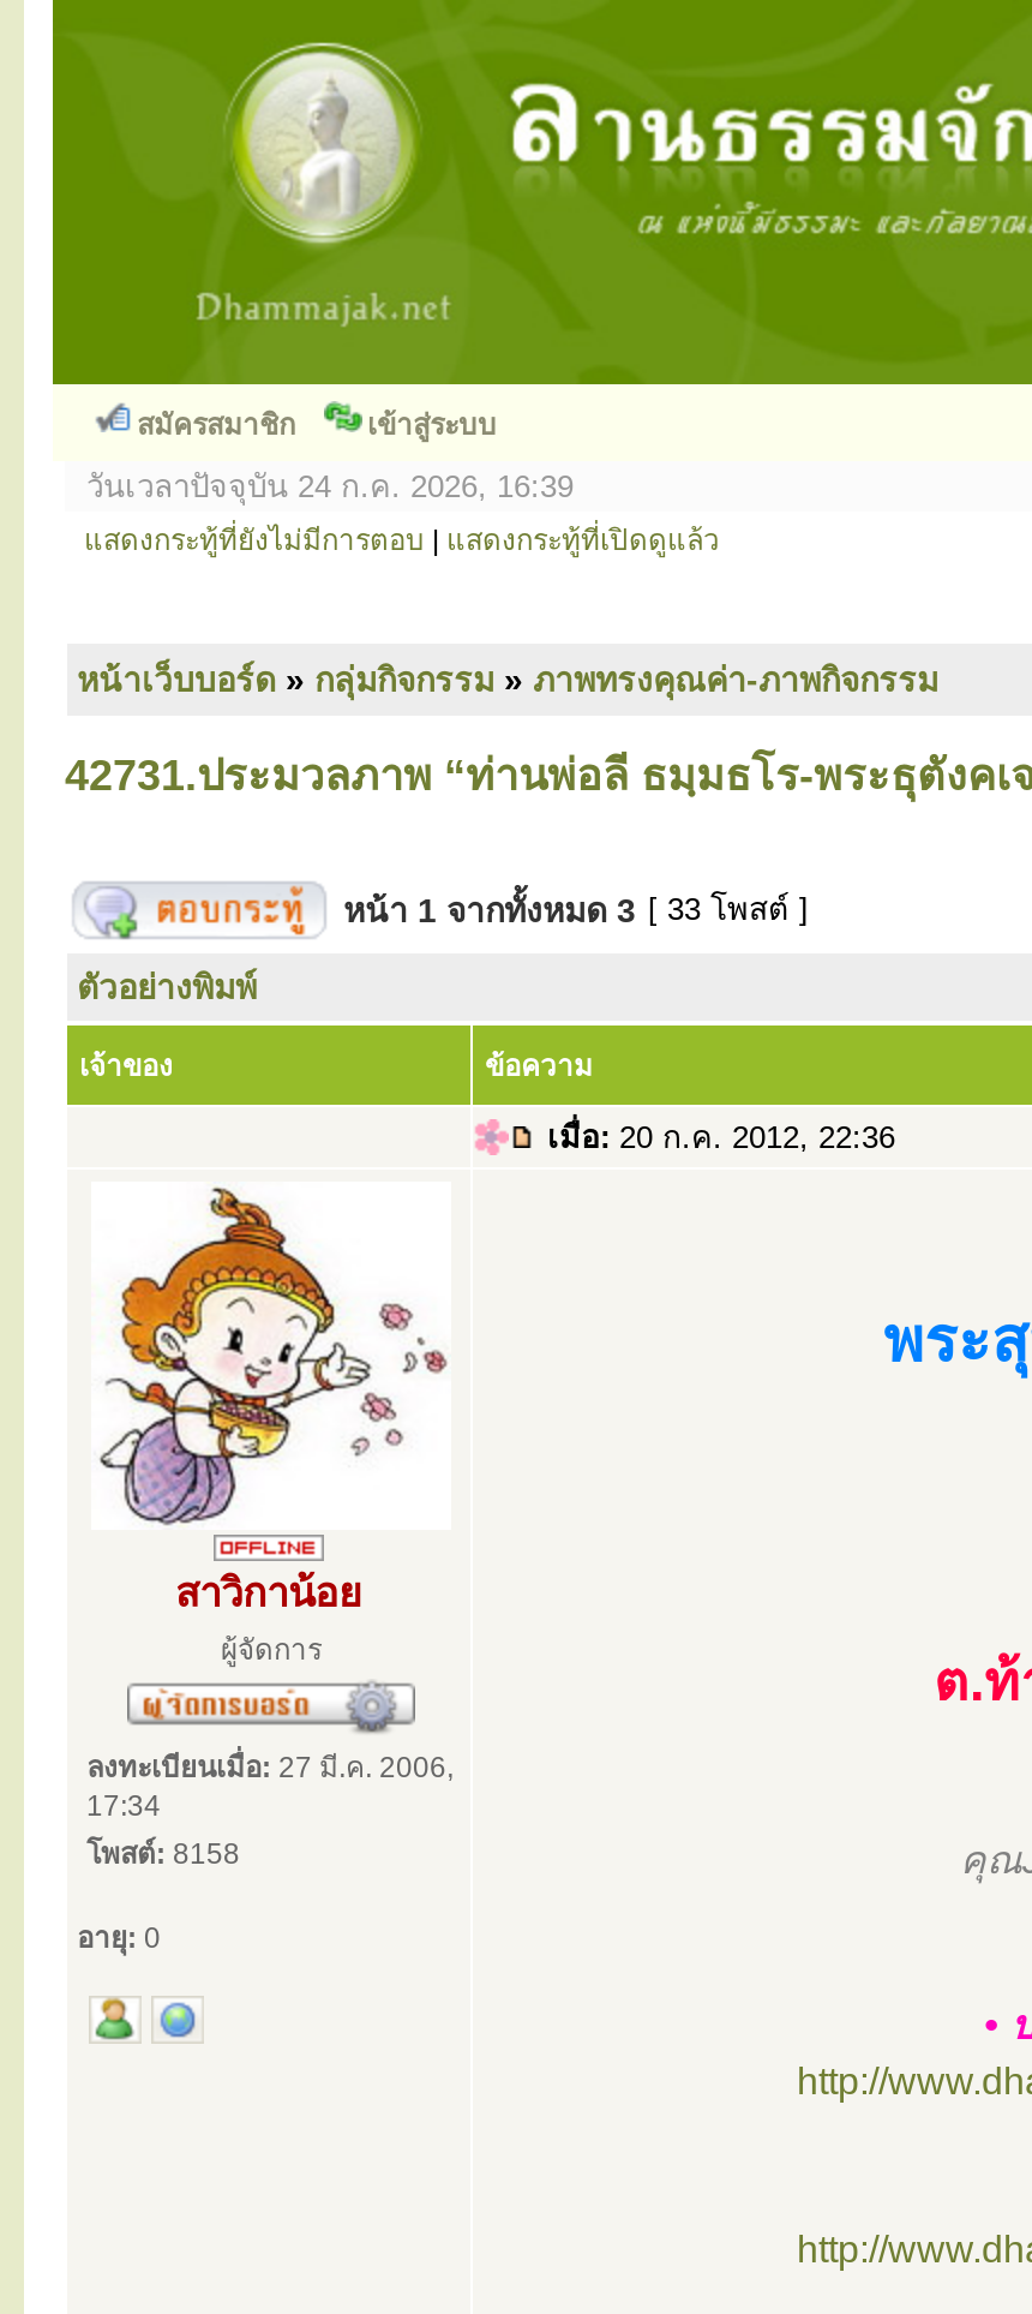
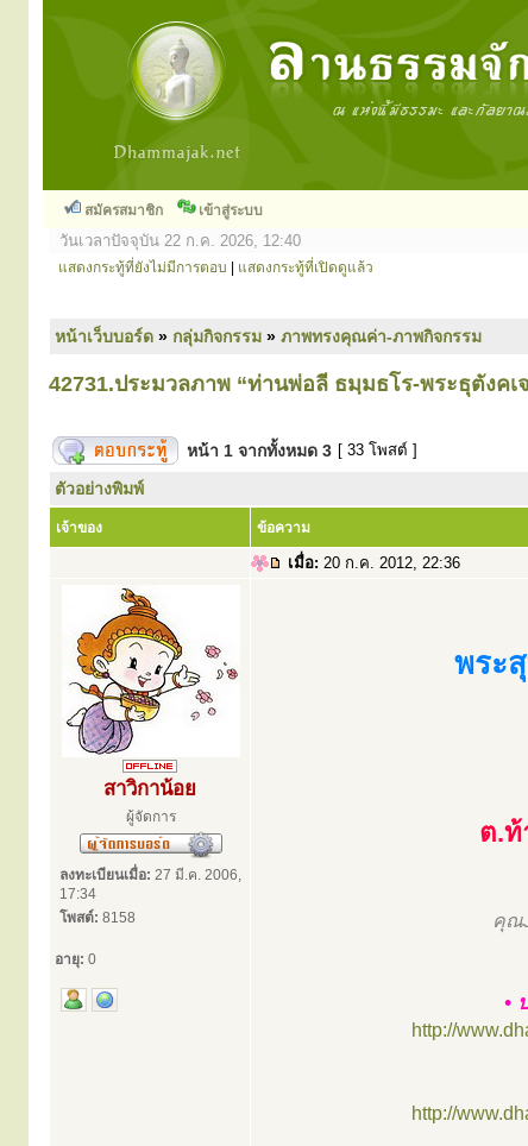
- วันเวลาปัจจุบัน 24 ก.ค. 2026, 16:39
+ วันเวลาปัจจุบัน 22 ก.ค. 2026, 12:40
